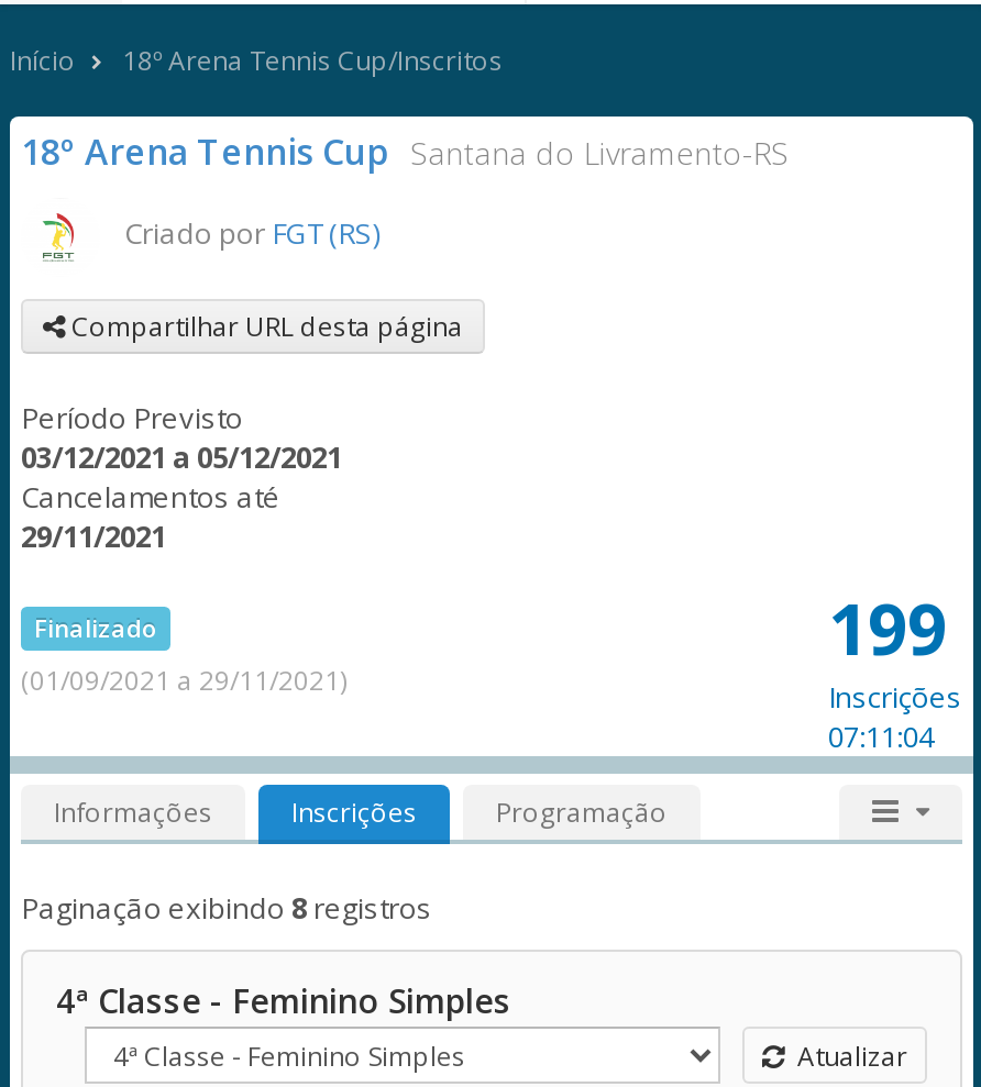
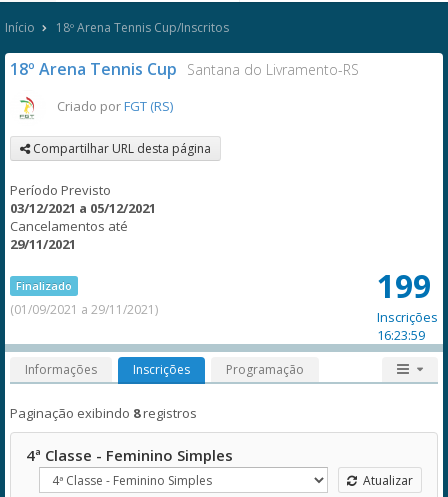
- 07:11:04
+ 16:23:59
